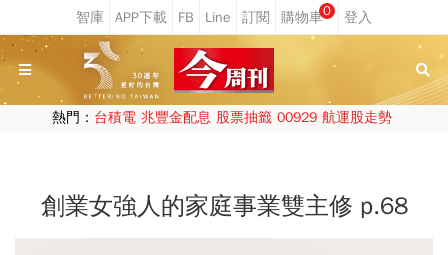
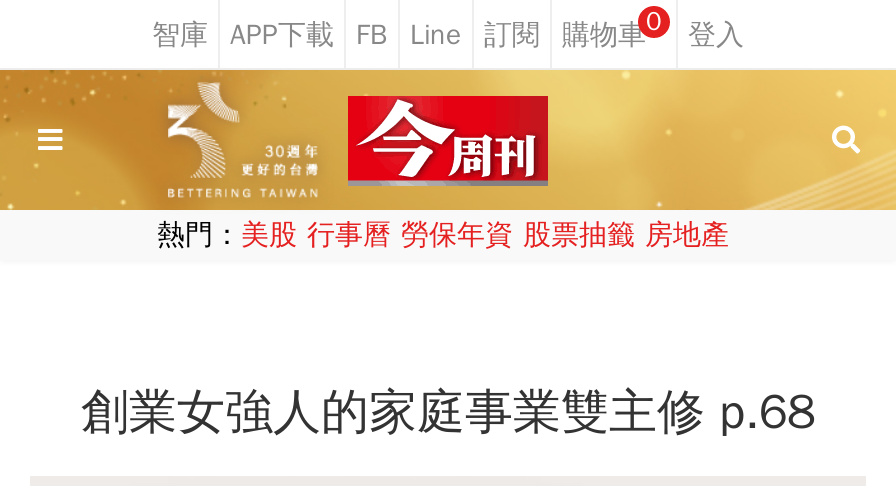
- 熱門：台積電 兆豐金配息 股票抽籤 00929 航運股走勢
+ 熱門：美股 行事曆 勞保年資 股票抽籤 房地產
